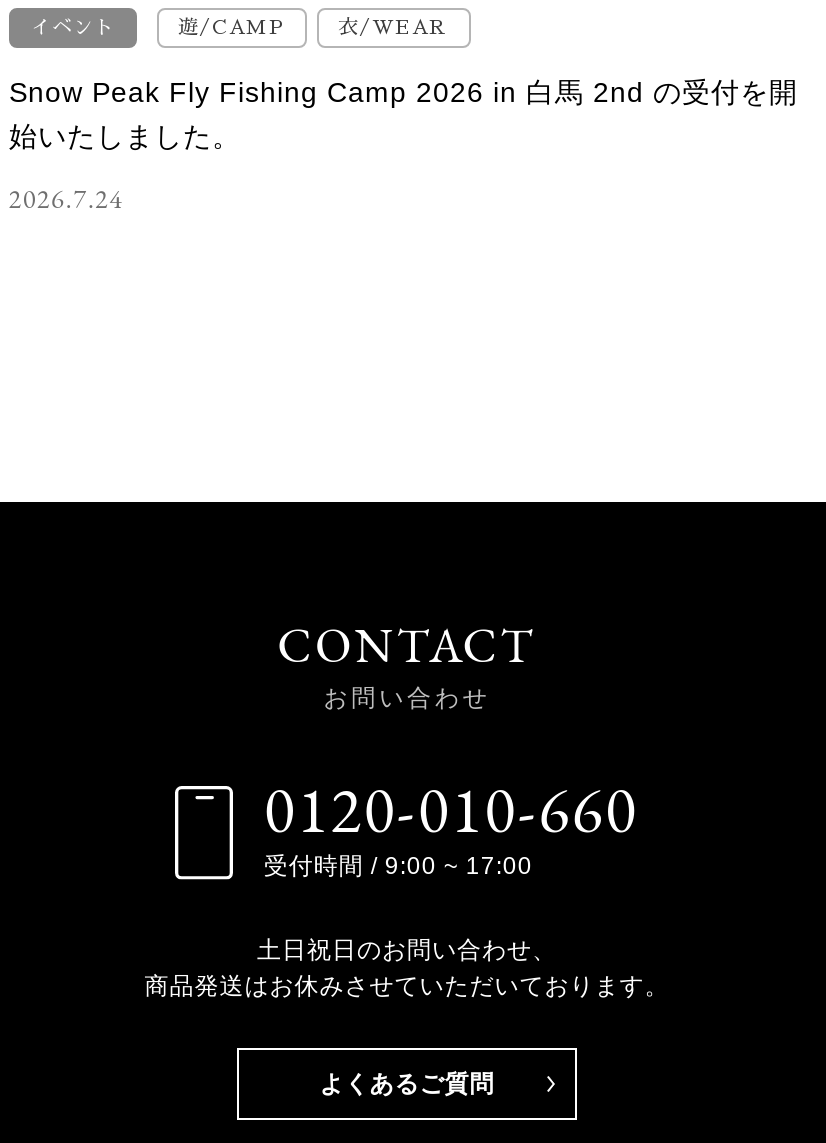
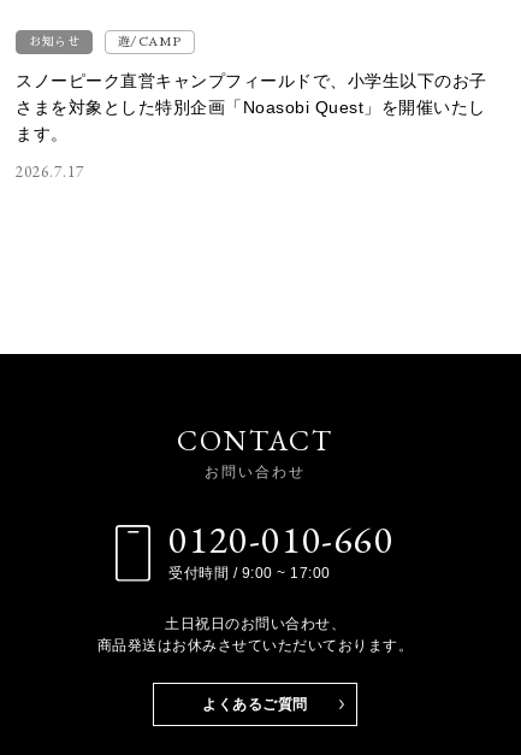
- 衣/WEAR
- Snow Peak Fly Fishing Camp 2026 in 白馬 2nd の受付を開
- 始いたしました。
- 2026.7.24
+ スノーピーク直営キャンプフィールドで、小学生以下のお子
+ さまを対象とした特別企画「Noasobi Quest」を開催いたし
+ ます。
+ 2026.7.17

- イベント
+ お知らせ
